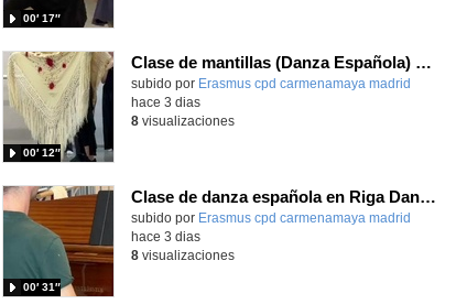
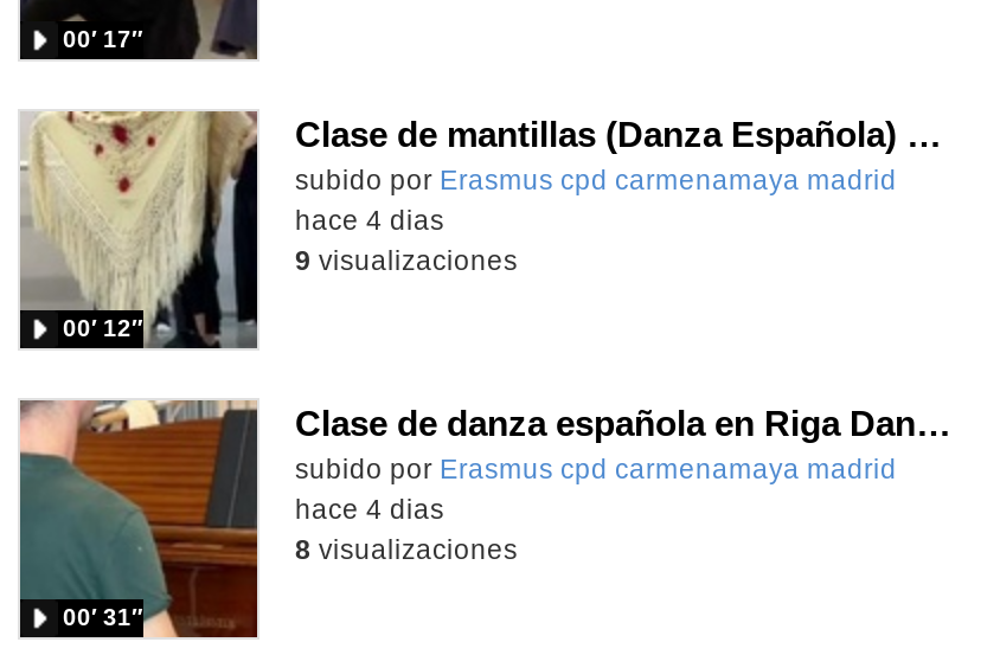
- hace 3 dias
+ hace 4 dias

- 8 visualizaciones
+ 9 visualizaciones

- hace 3 dias
+ hace 4 dias
